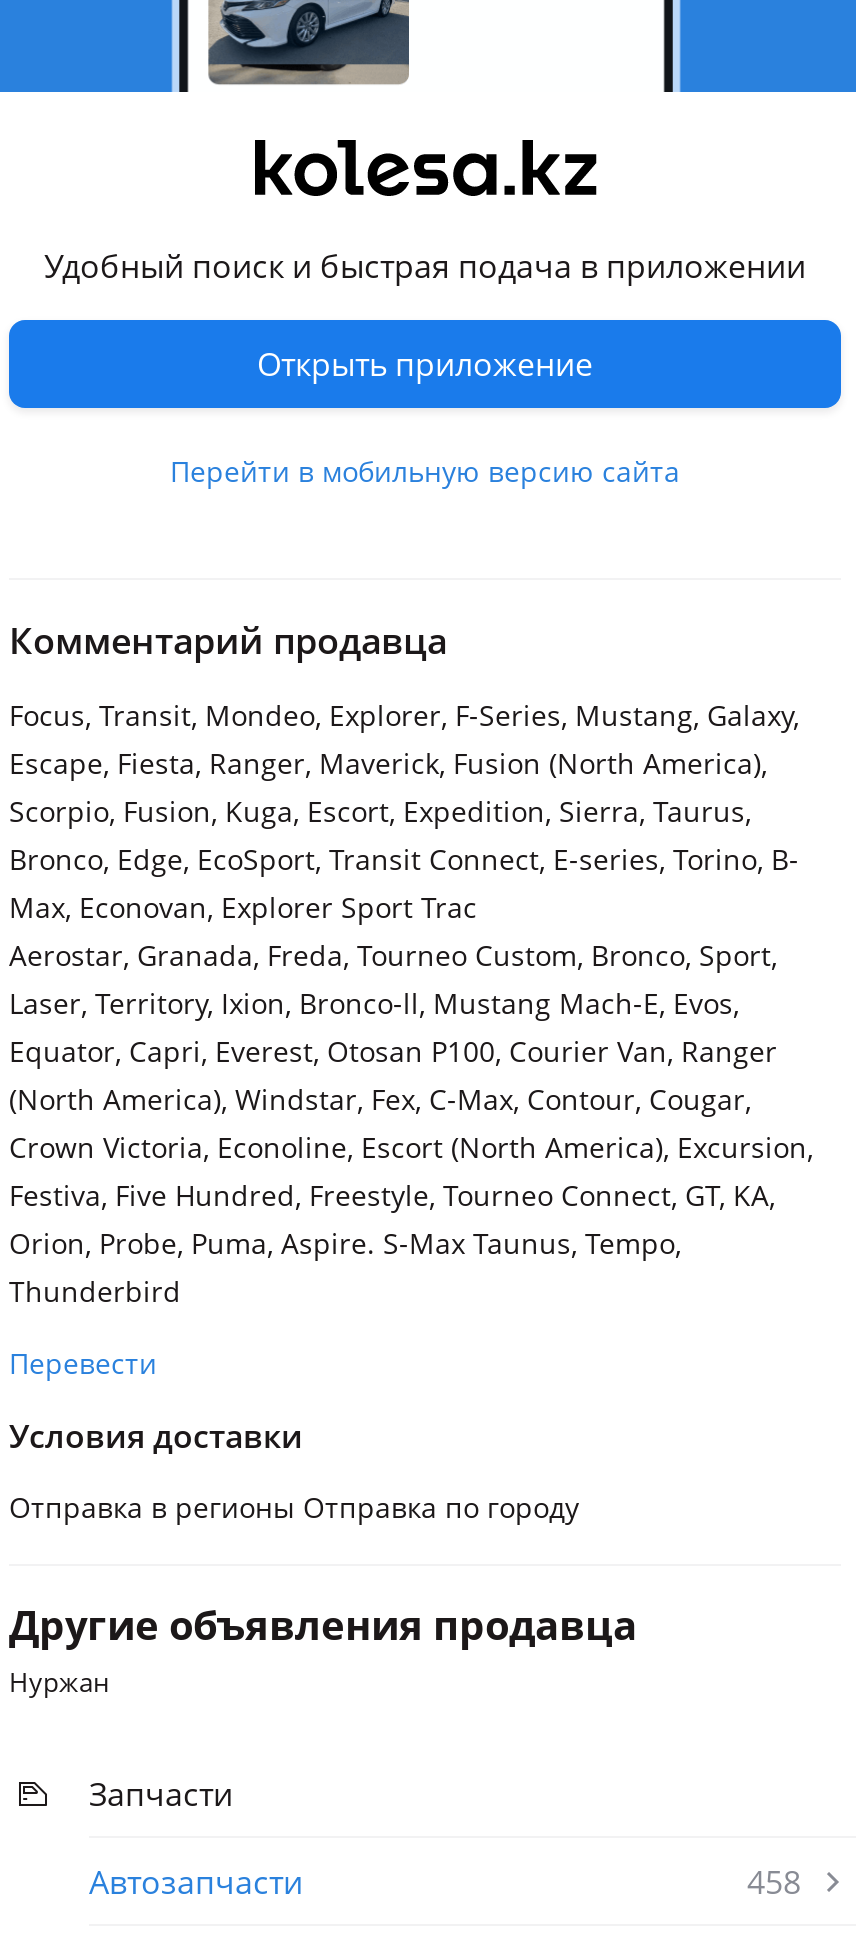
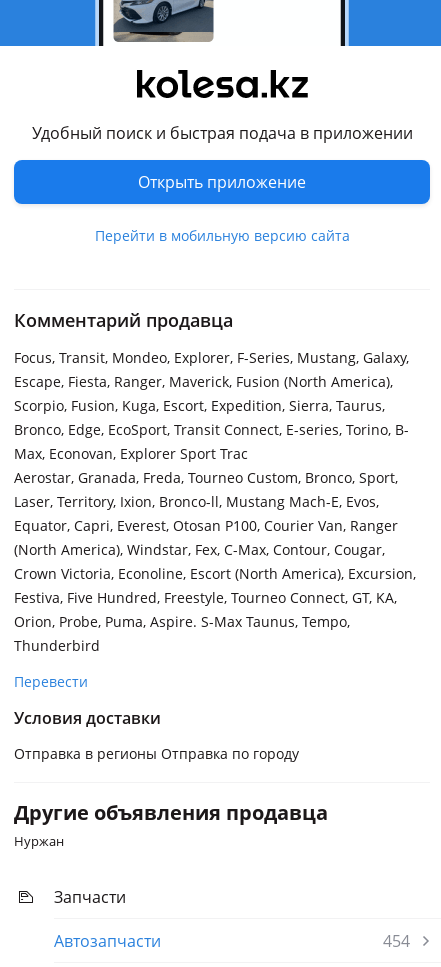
- 458
+ 454
